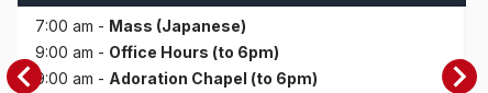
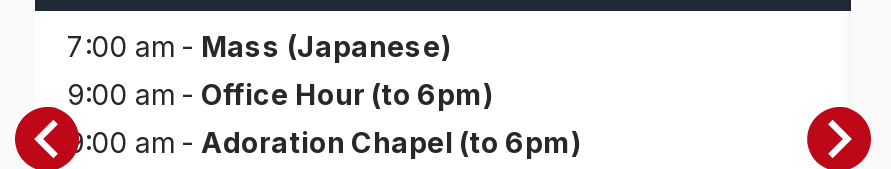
- 9:00 am - Office Hours (to 6pm)
+ 9:00 am - Office Hour (to 6pm)
